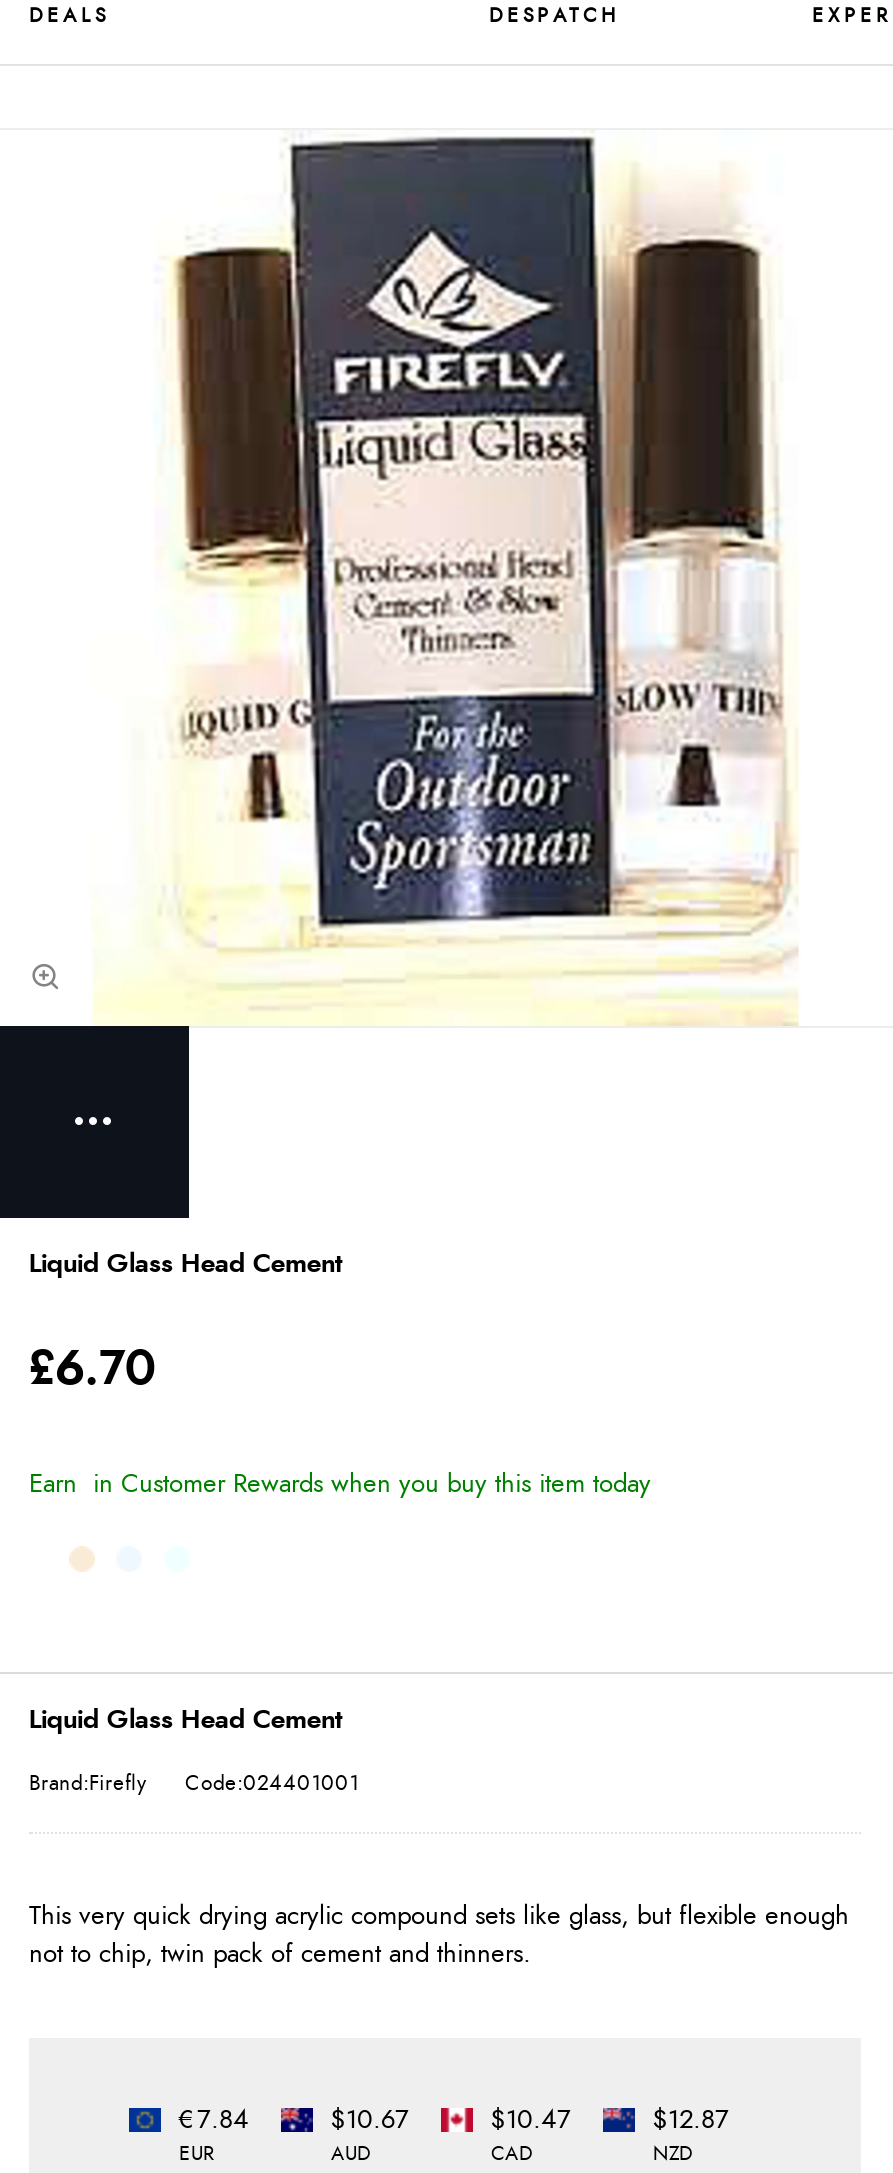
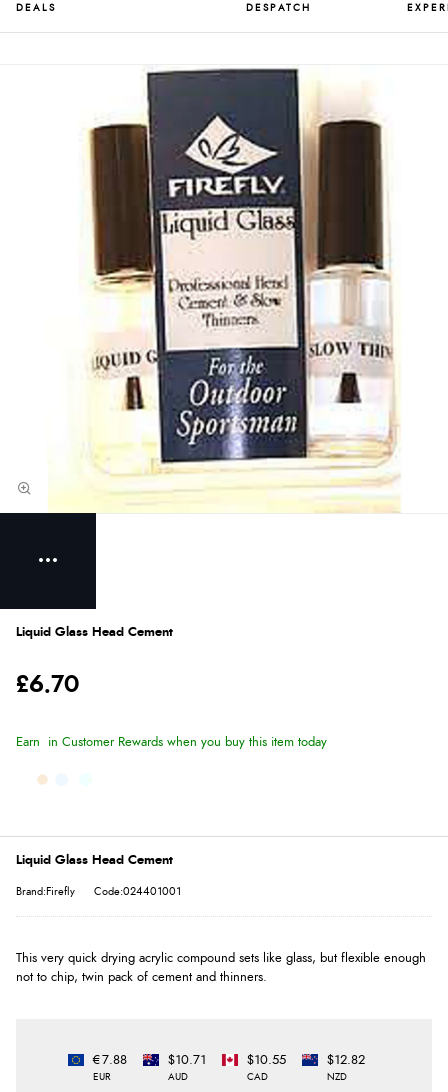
- €7.84
+ €7.88

- $10.67
+ $10.71

- $10.47
+ $10.55

- $12.87
+ $12.82
